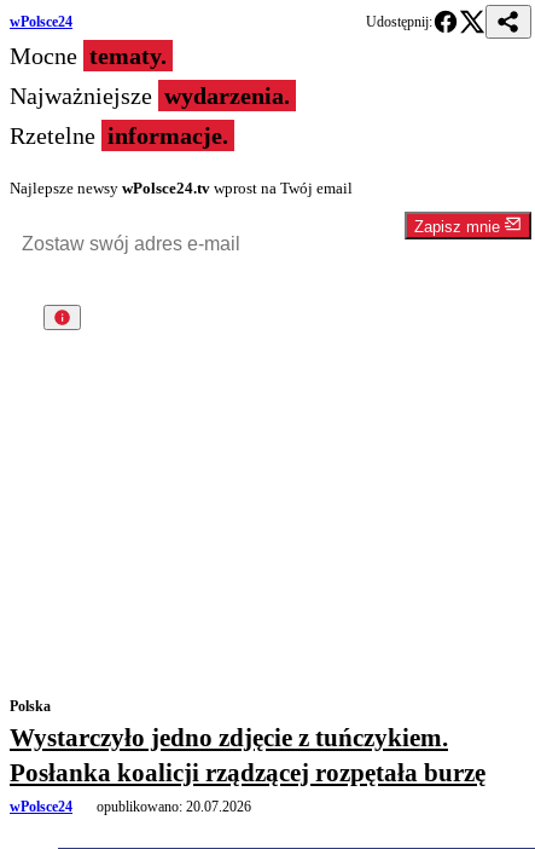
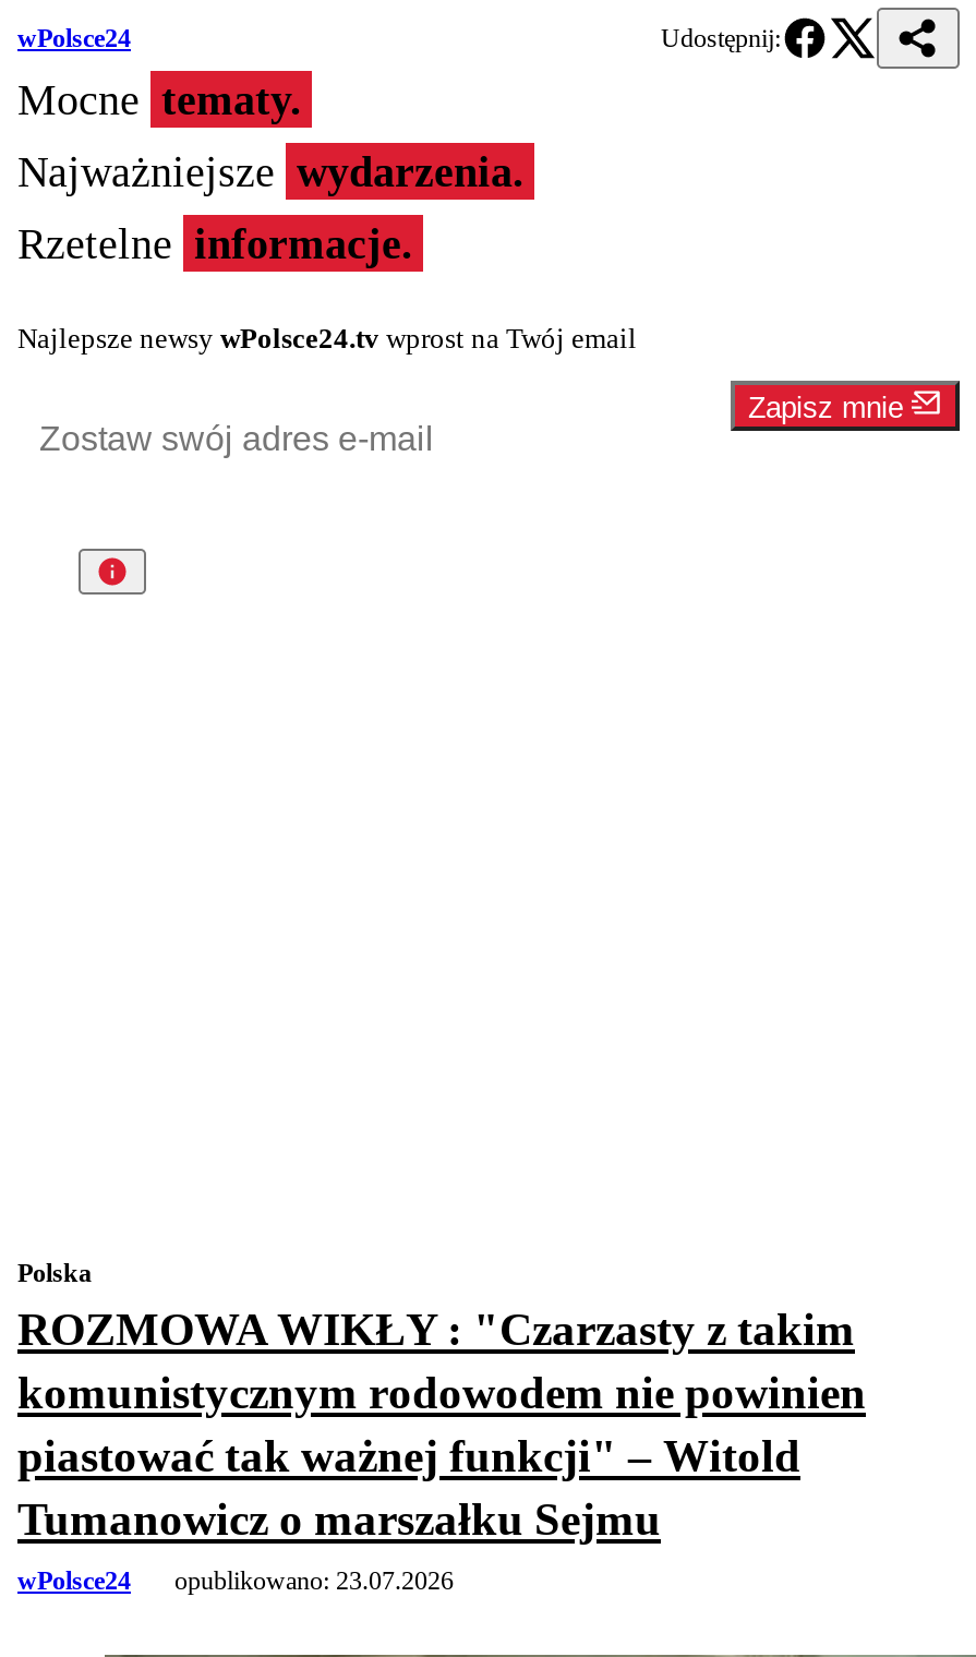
- Wystarczyło jedno zdjęcie z tuńczykiem.
- Posłanka koalicji rządzącej rozpętała burzę
+ ROZMOWA WIKŁY : "Czarzasty z takim
+ komunistycznym rodowodem nie powinien
+ piastować tak ważnej funkcji" – Witold
+ Tumanowicz o marszałku Sejmu

- opublikowano: 20.07.2026
+ opublikowano: 23.07.2026
